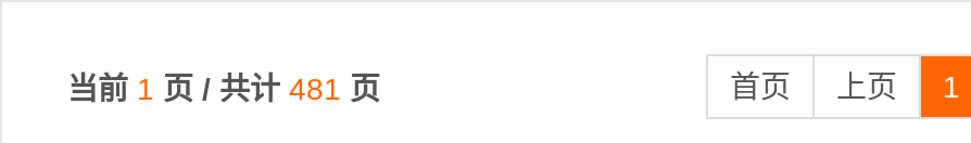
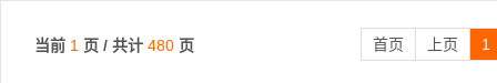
- 当前 1 页 / 共计 481 页
+ 当前 1 页 / 共计 480 页
